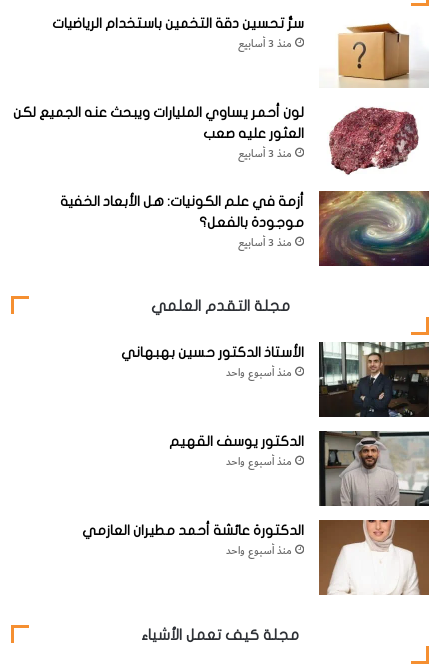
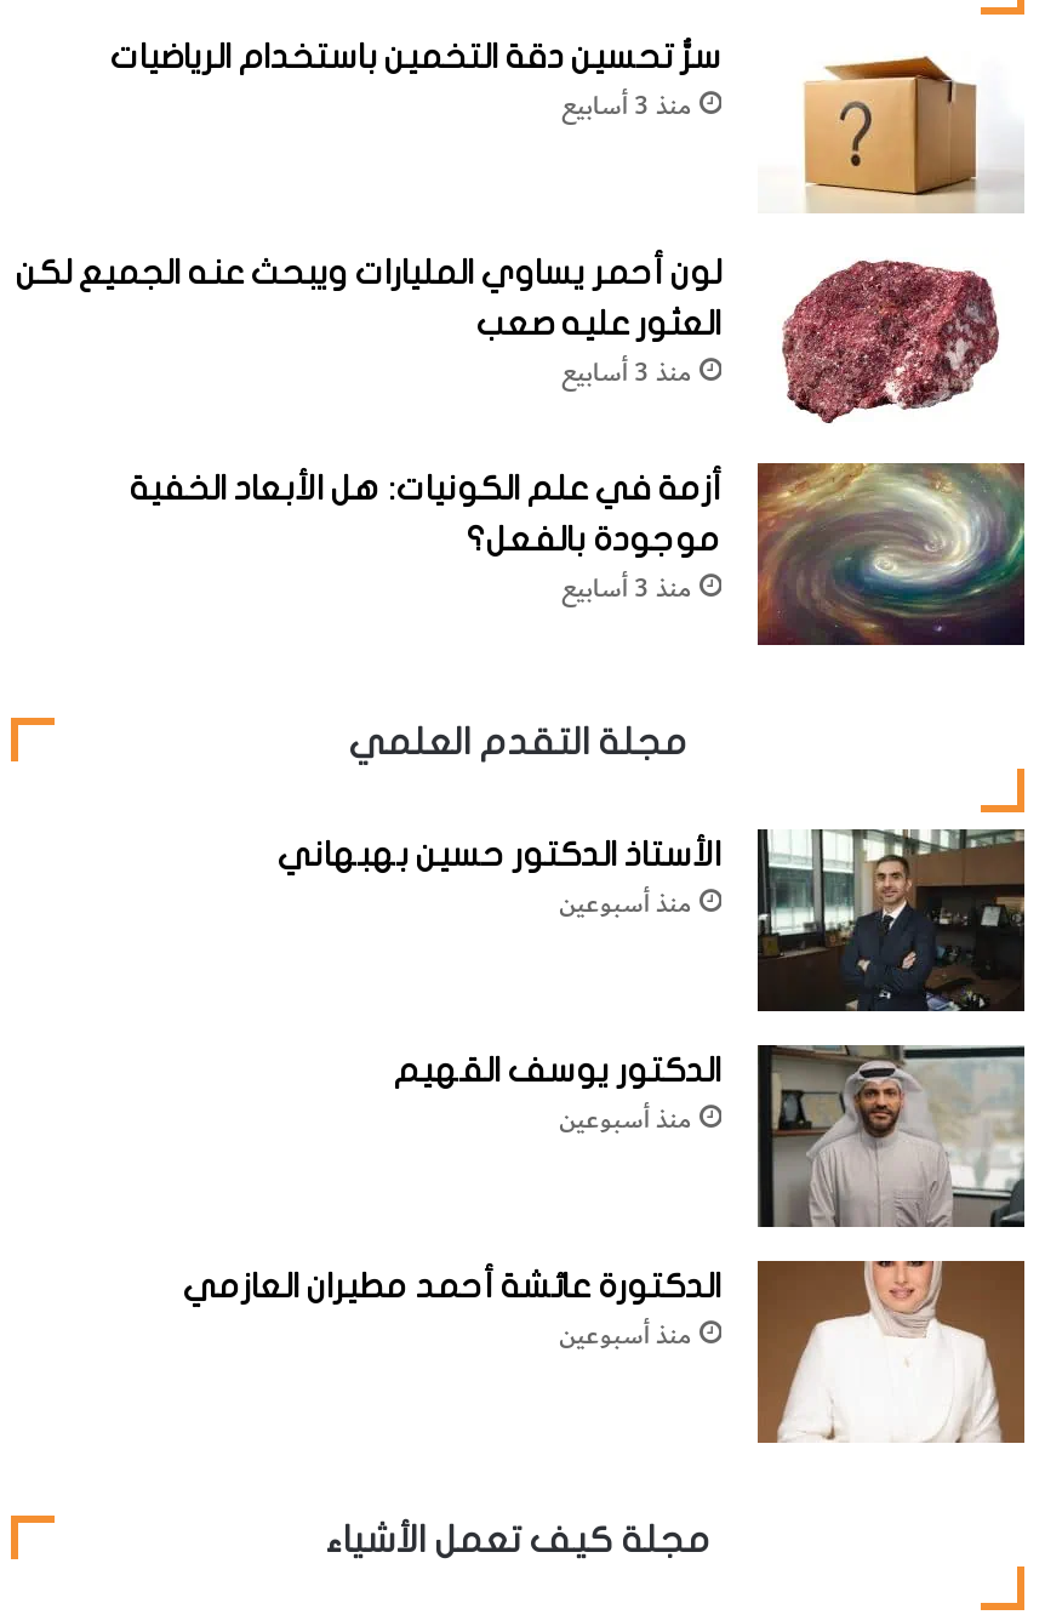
- منذ أسبوع واحد
+ منذ أسبوعين

- منذ أسبوع واحد
+ منذ أسبوعين

- منذ أسبوع واحد
+ منذ أسبوعين
